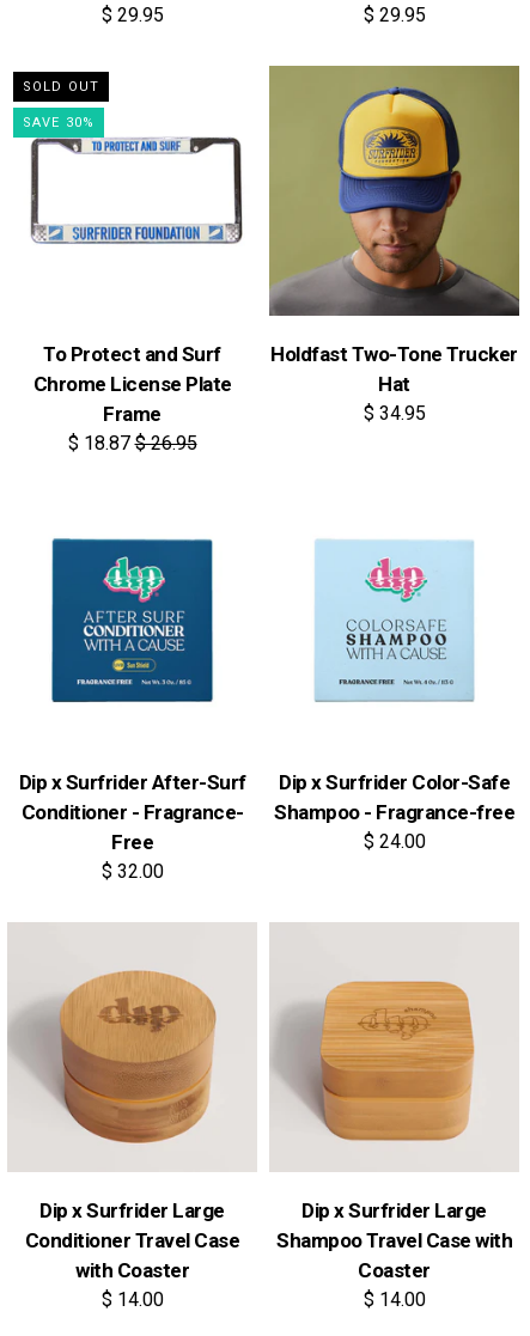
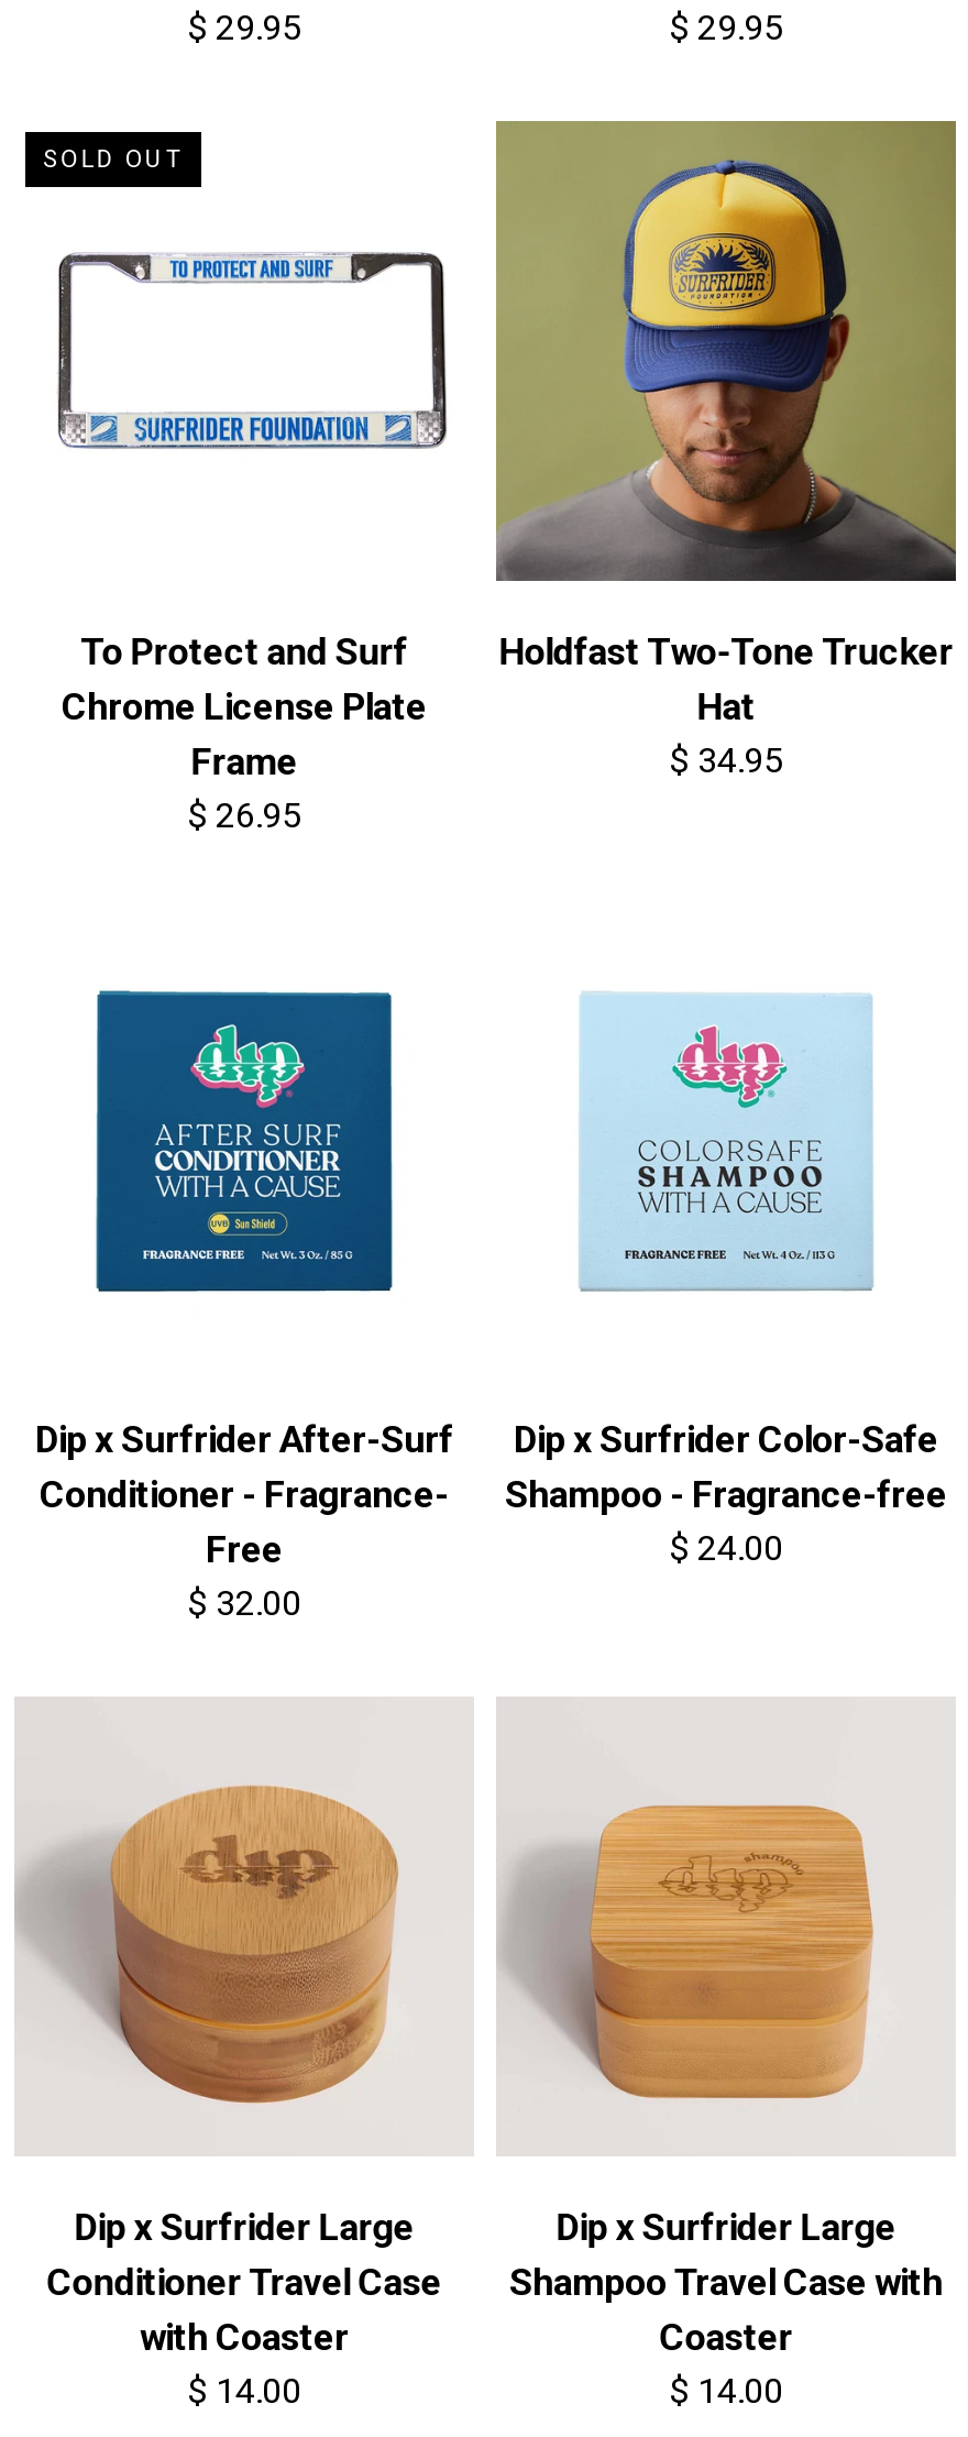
- SAVE 30%

- $ 18.87$ 26.95
+ $ 26.95
